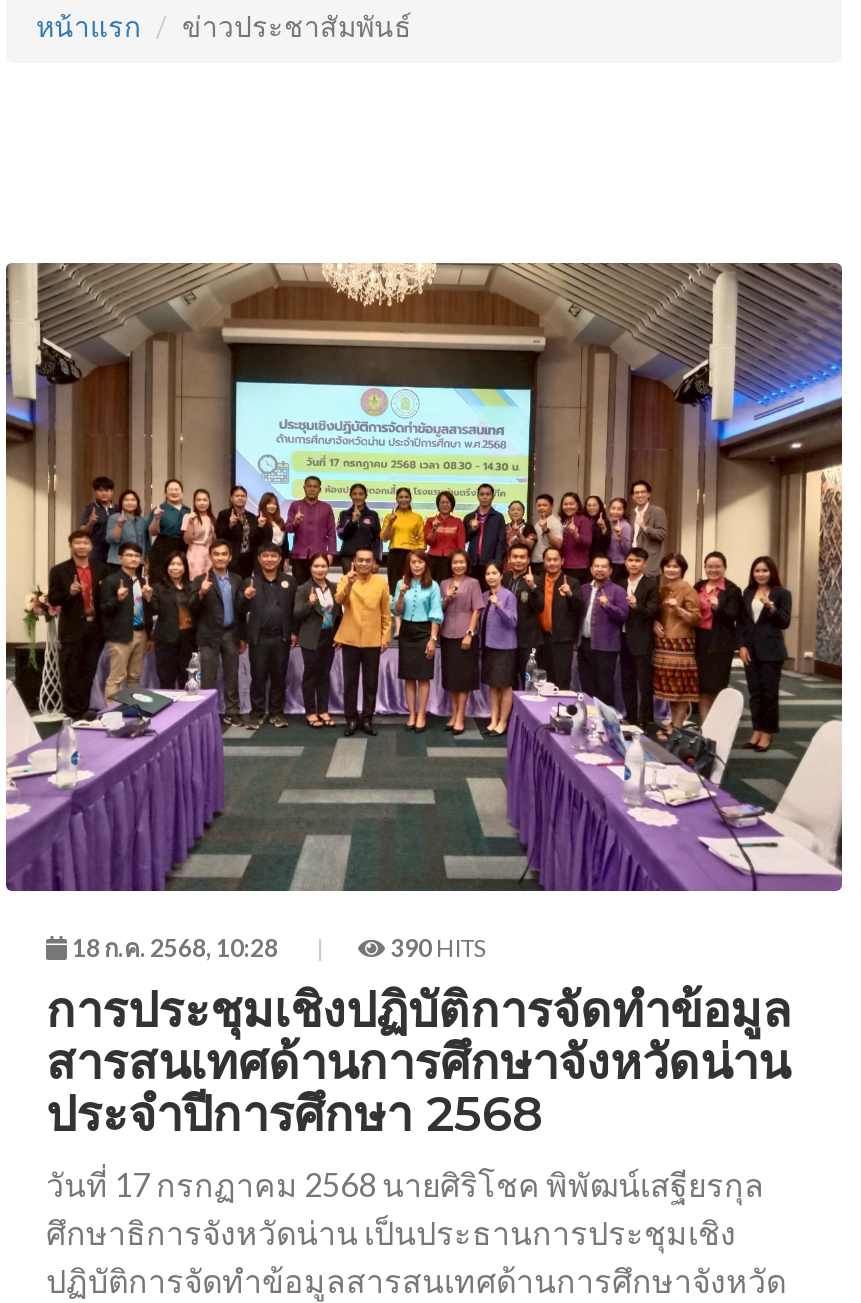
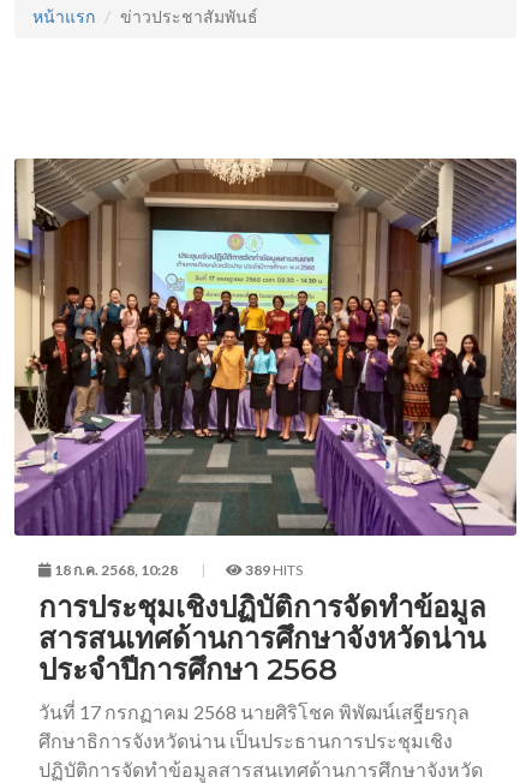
- 390 HITS
+ 389 HITS
